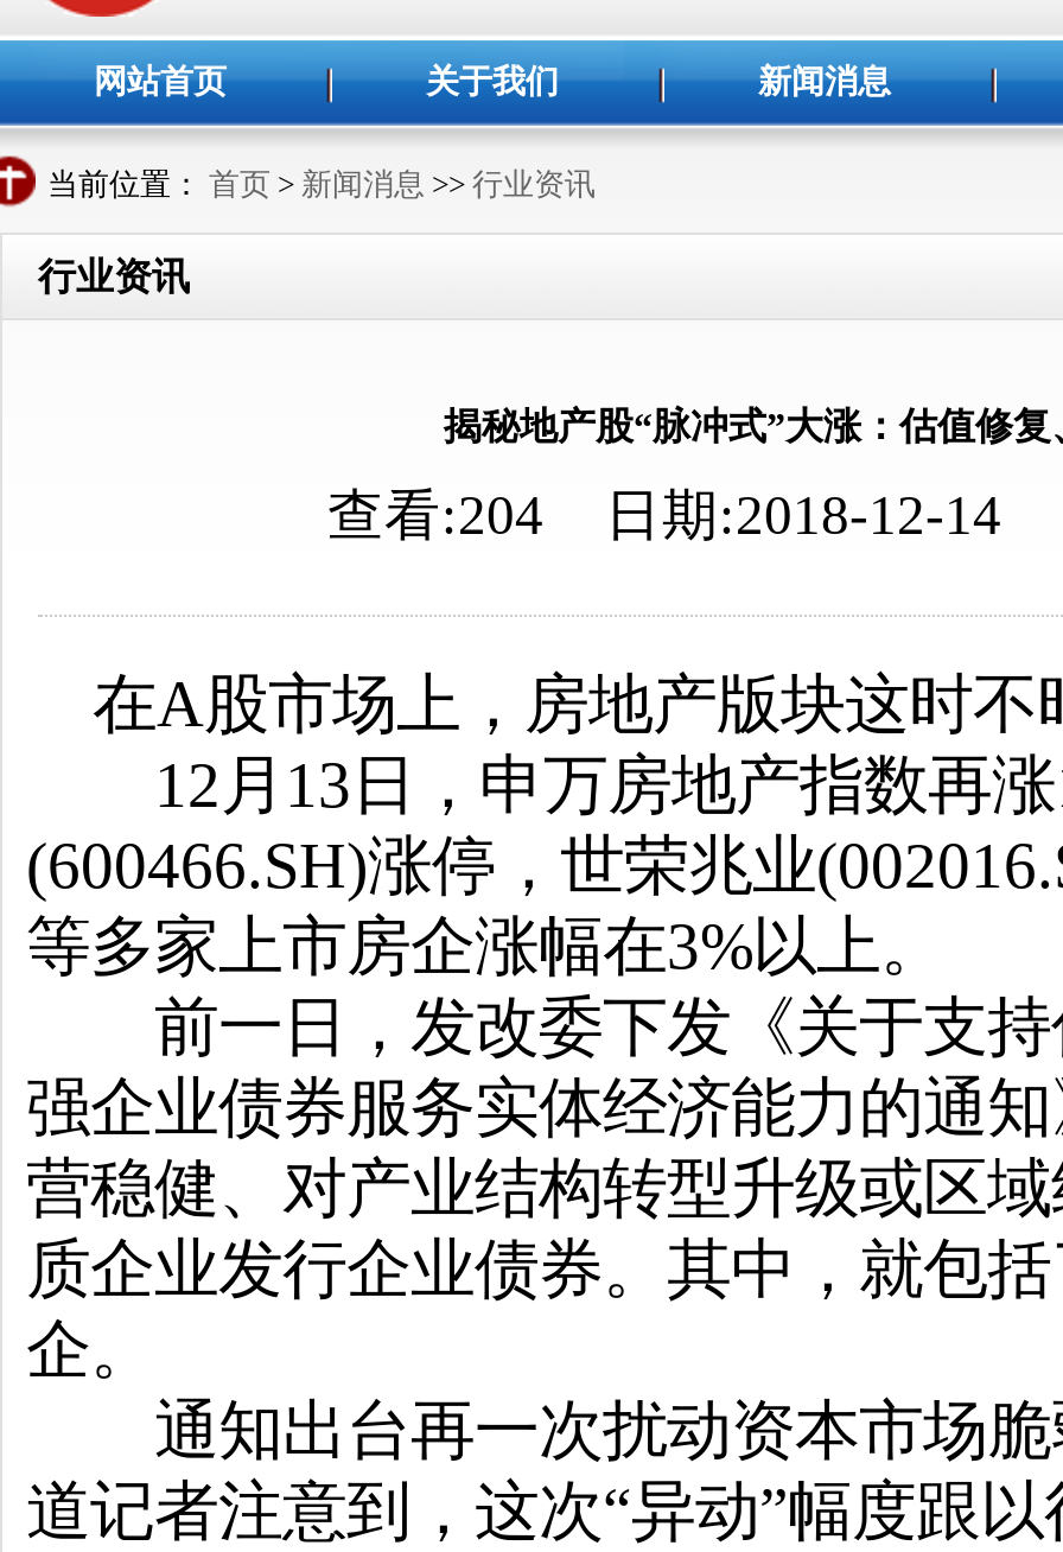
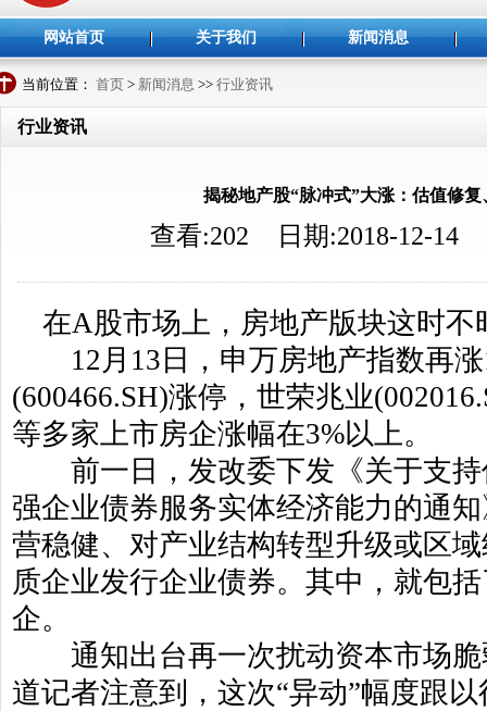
- 查看:204 日期:2018-12-14
+ 查看:202 日期:2018-12-14
